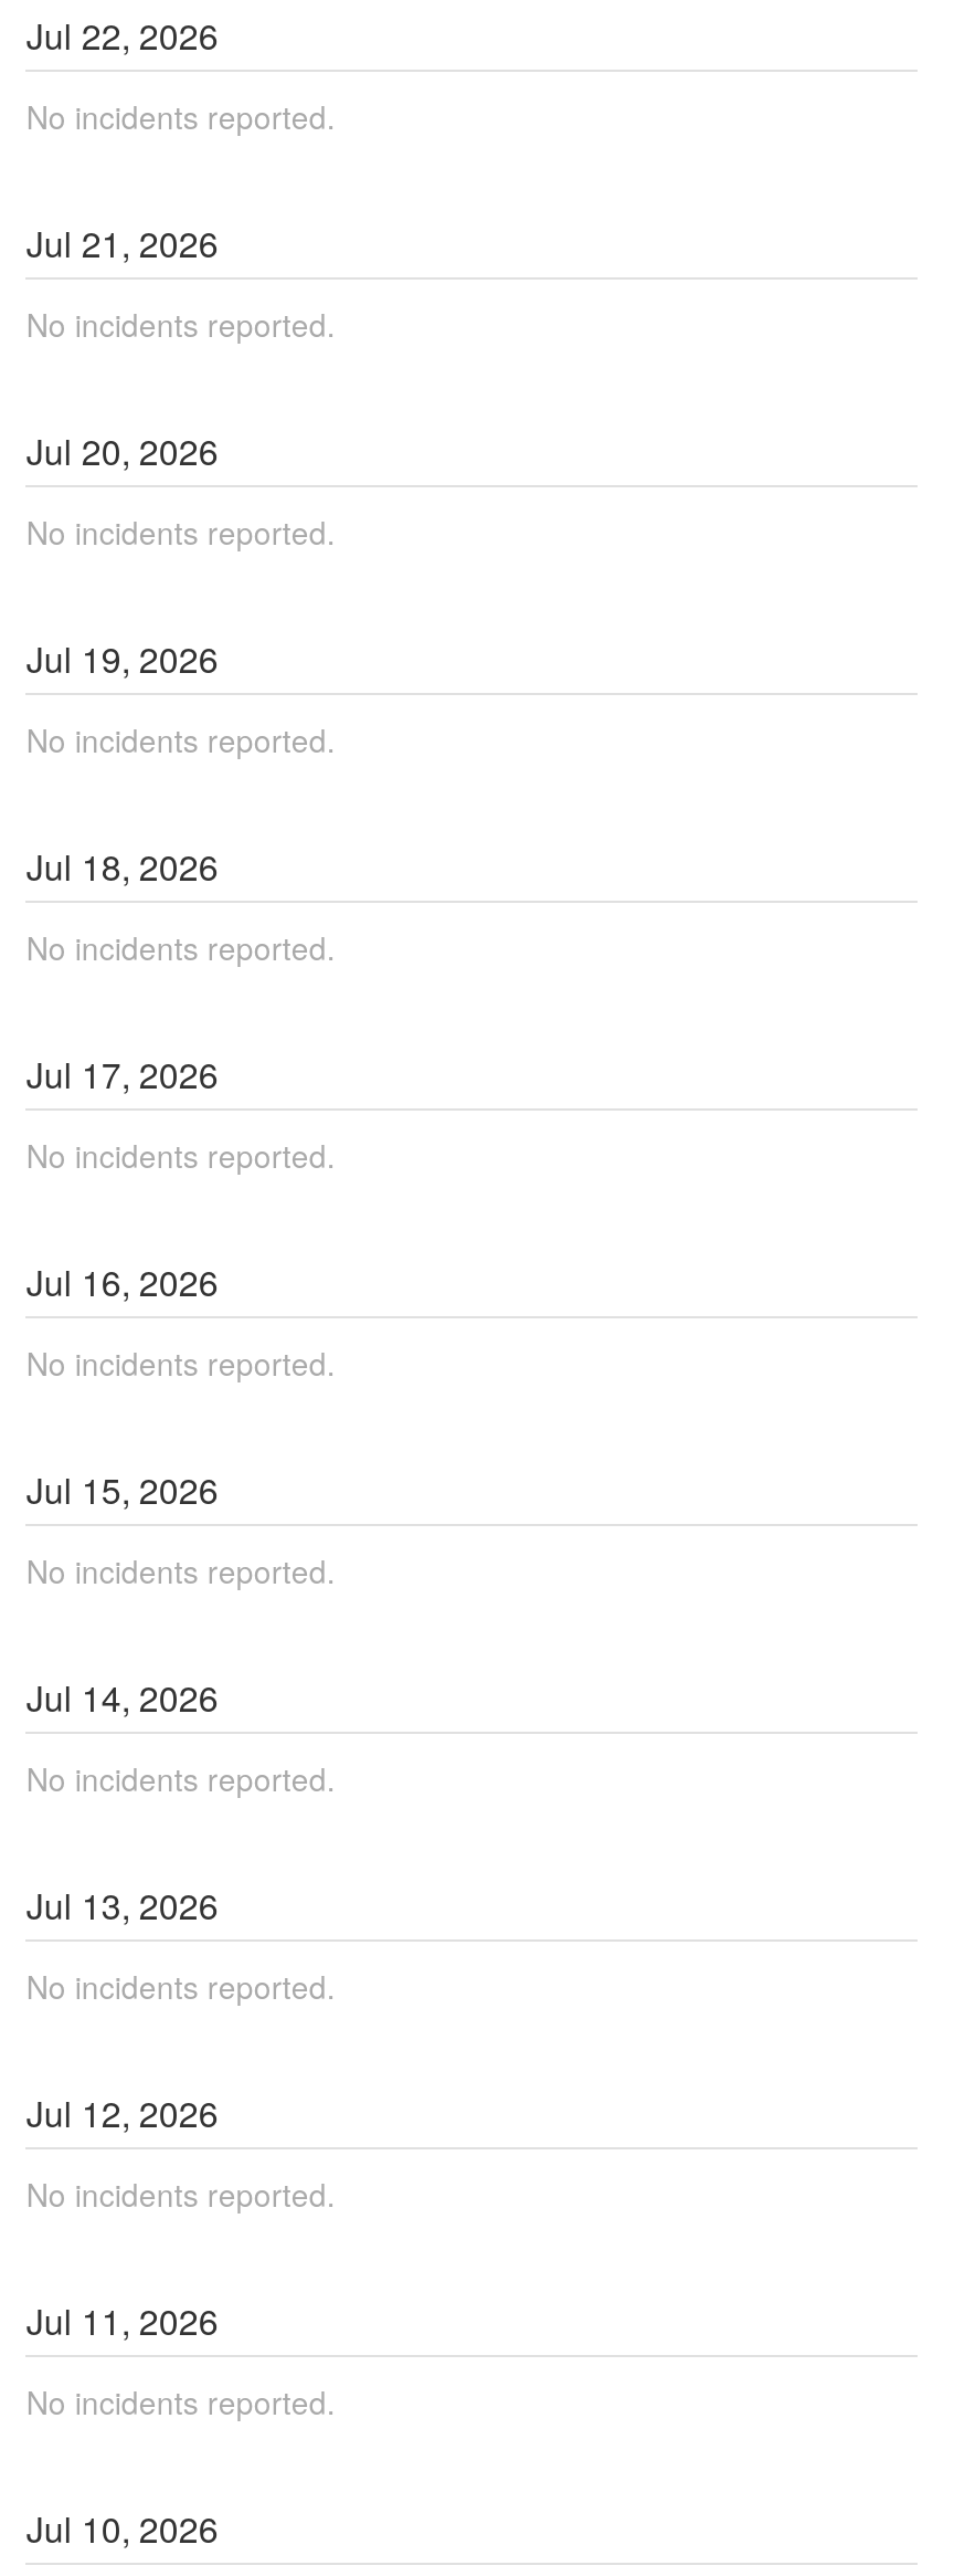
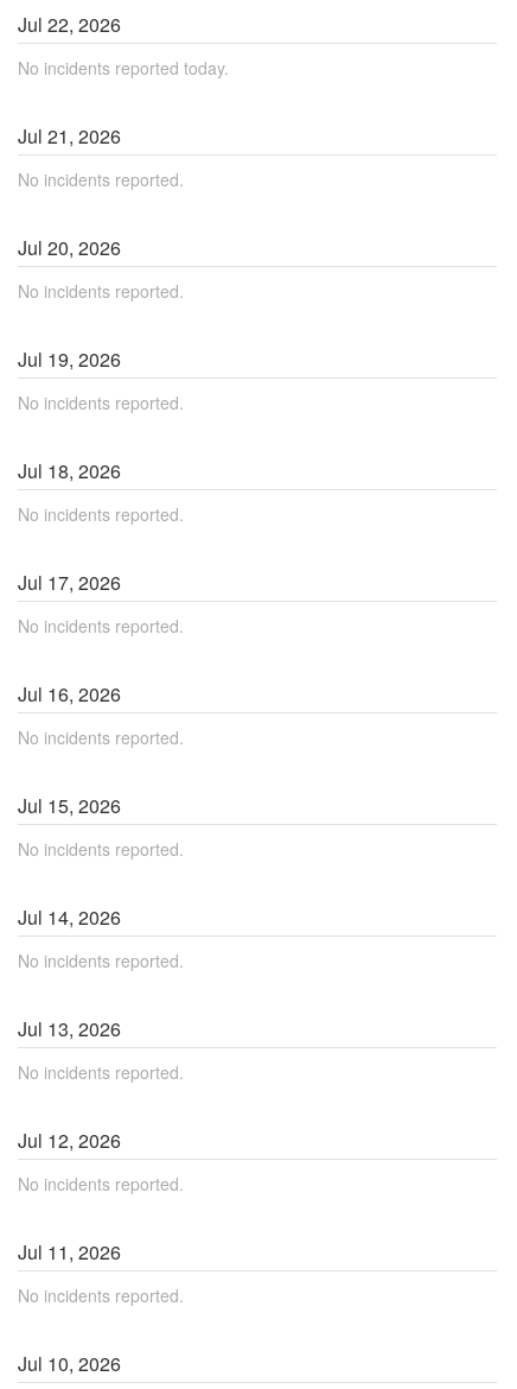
- No incidents reported.
+ No incidents reported today.
